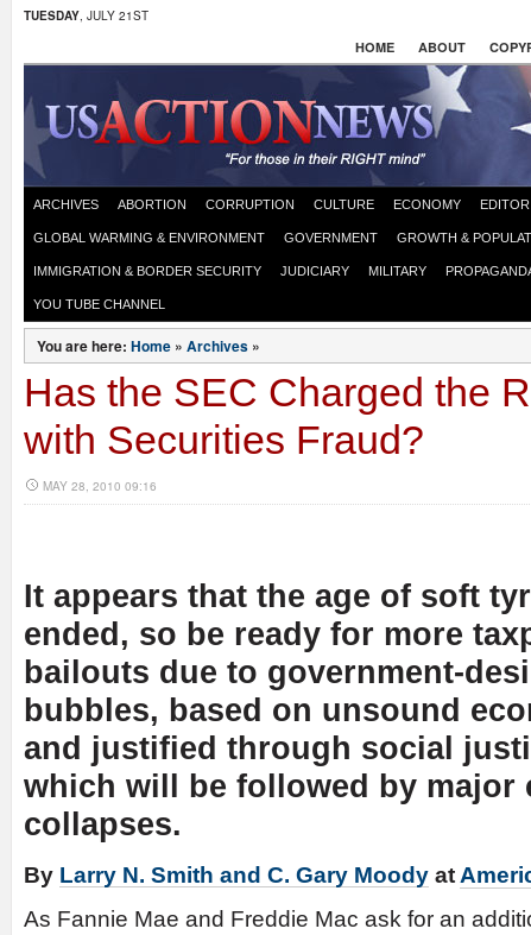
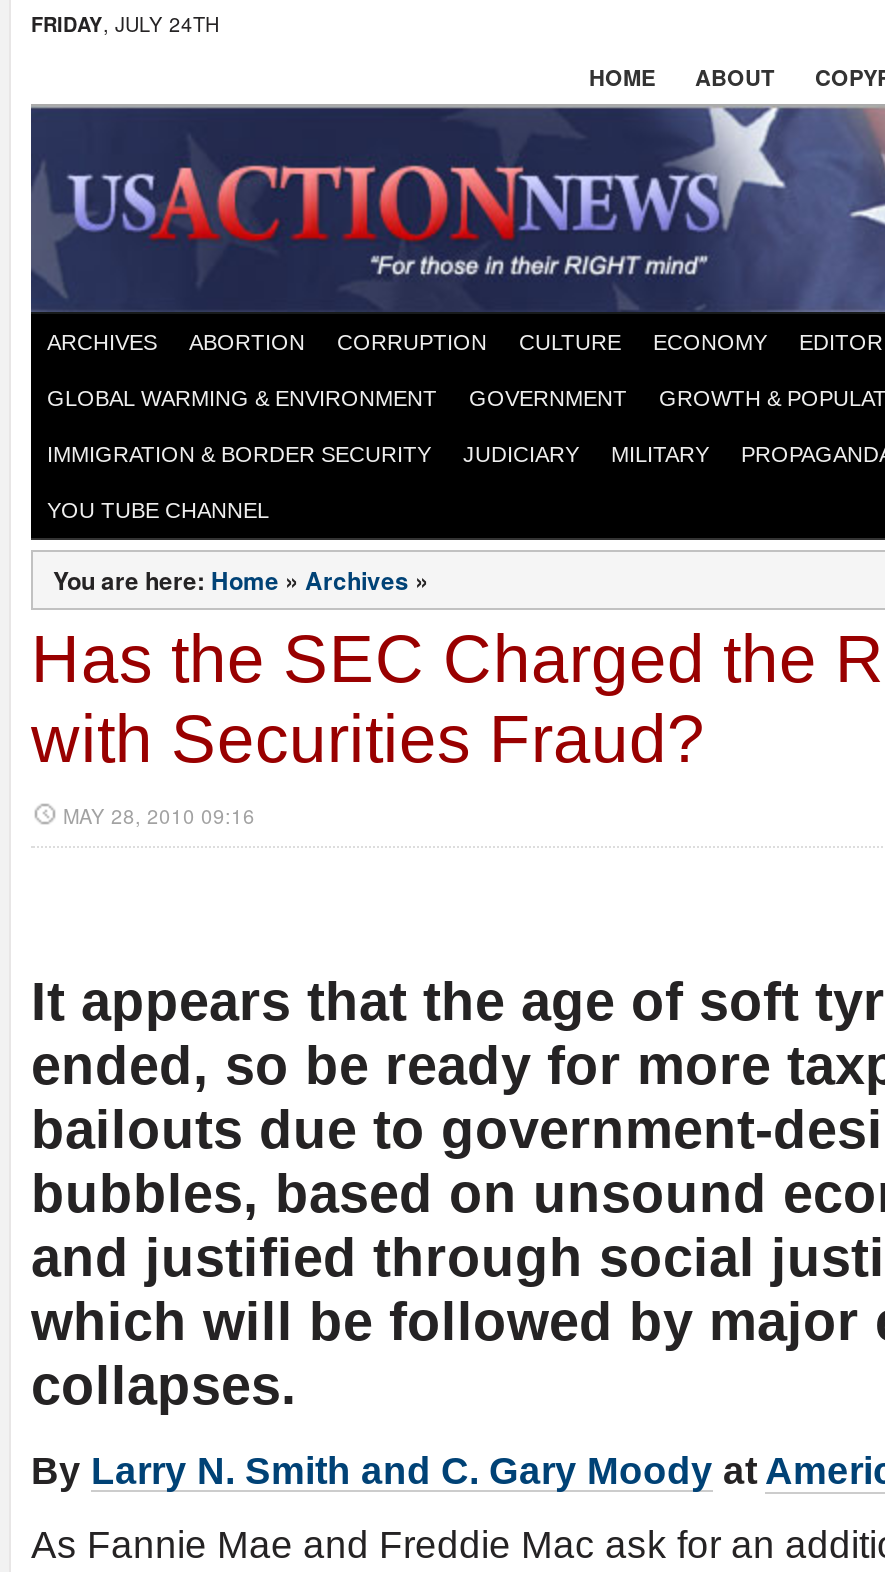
- TUESDAY, JULY 21ST
+ FRIDAY, JULY 24TH
